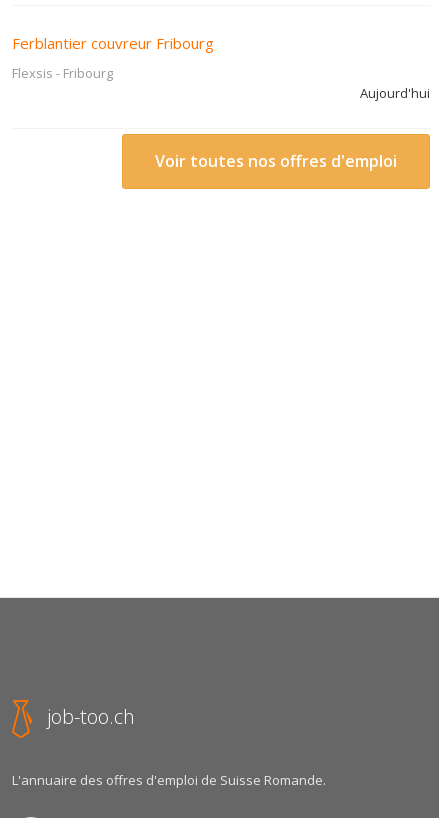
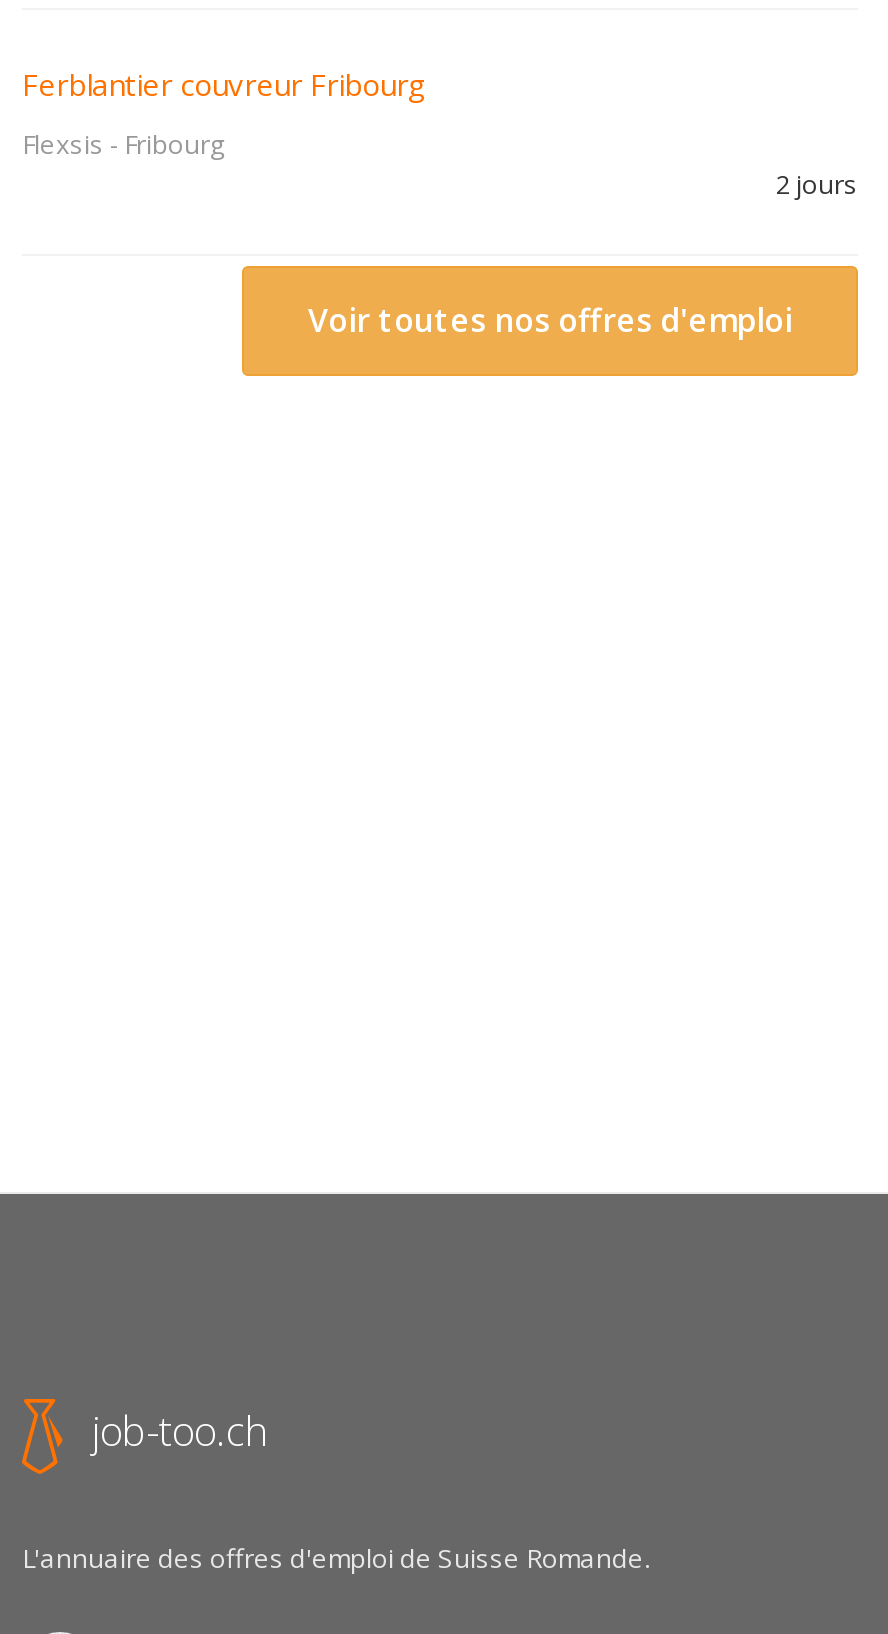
- Aujourd'hui
+ 2 jours
